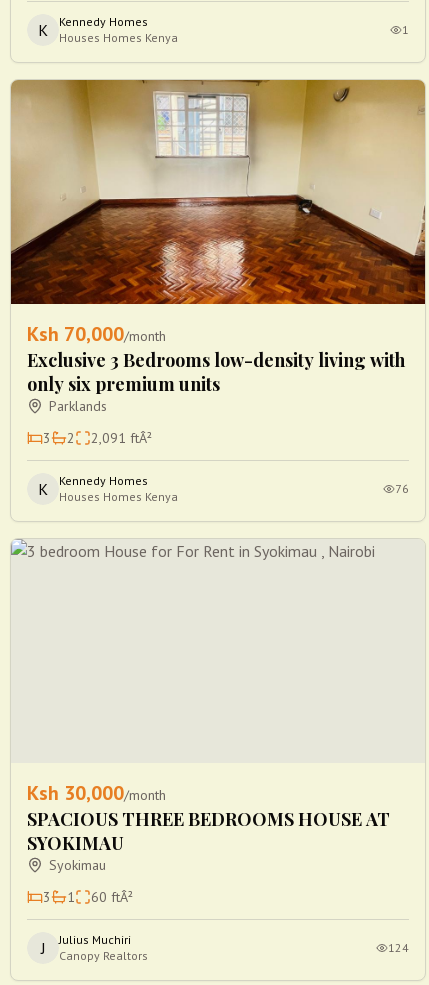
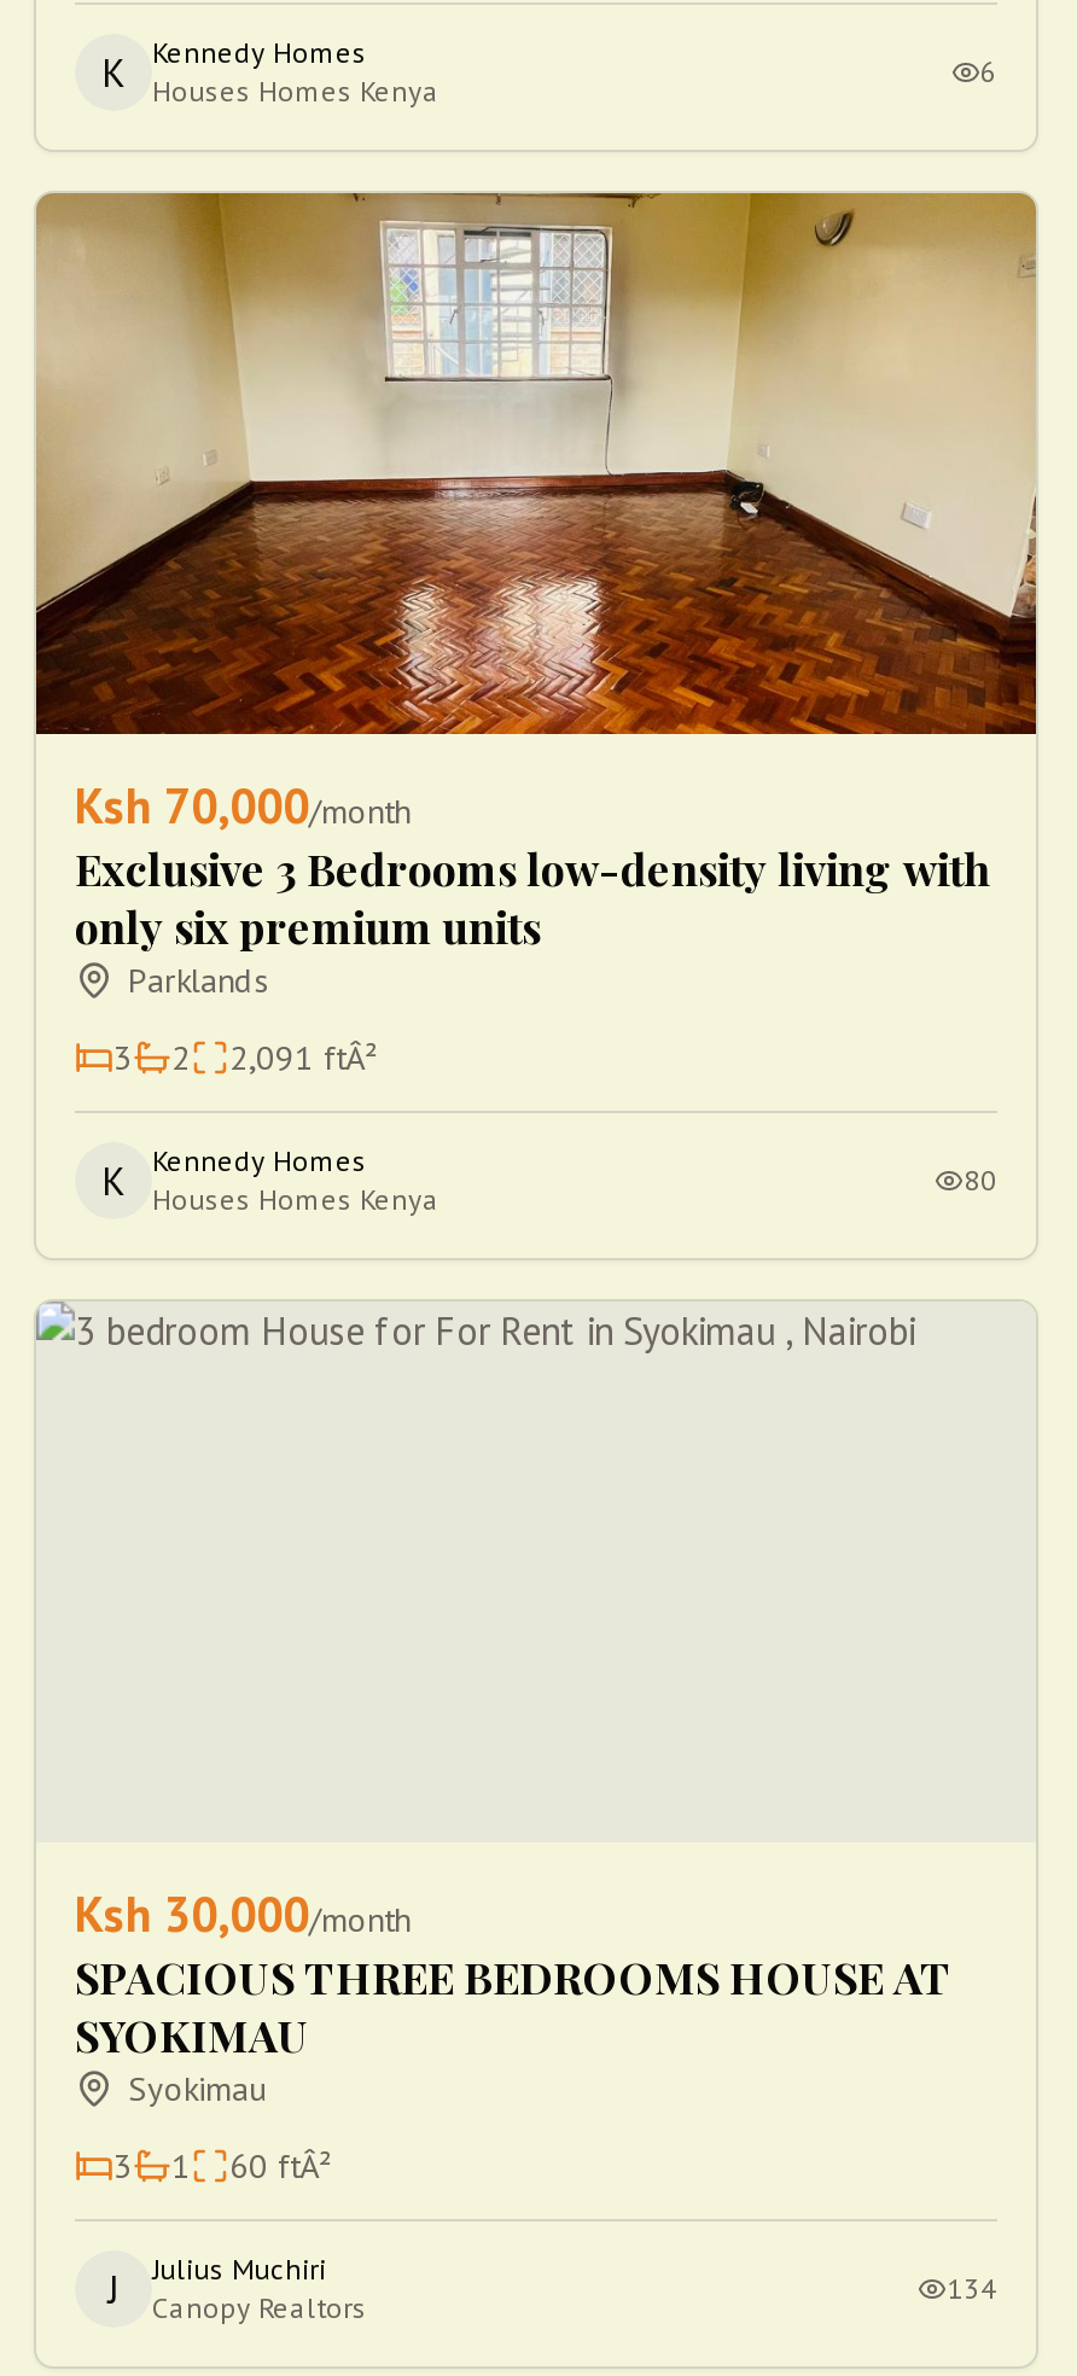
- 1
+ 6

- 76
+ 80

- 124
+ 134
